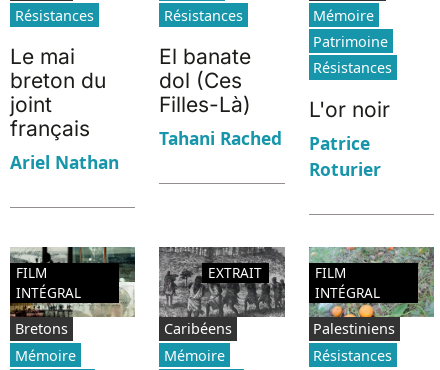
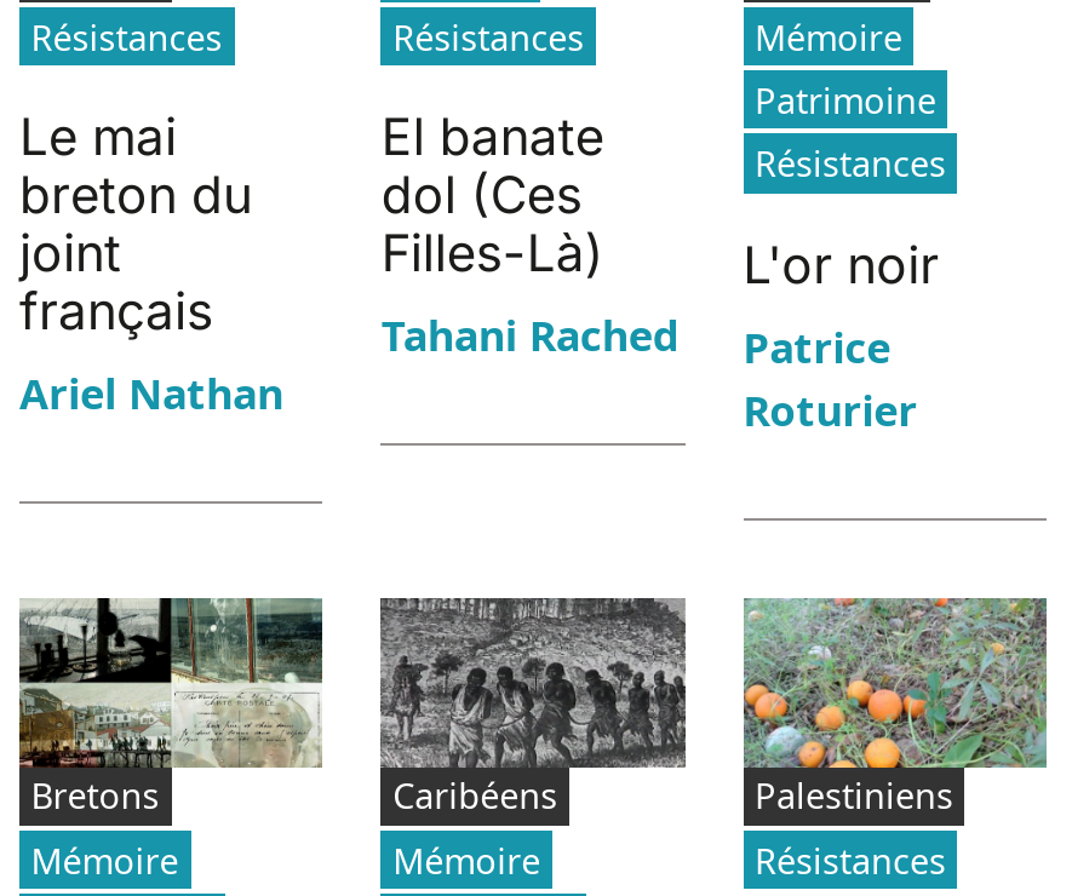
- FILM
- INTÉGRAL

- [image]
+ [image]

- EXTRAIT

- FILM
- INTÉGRAL

- [image]
+ [image]
